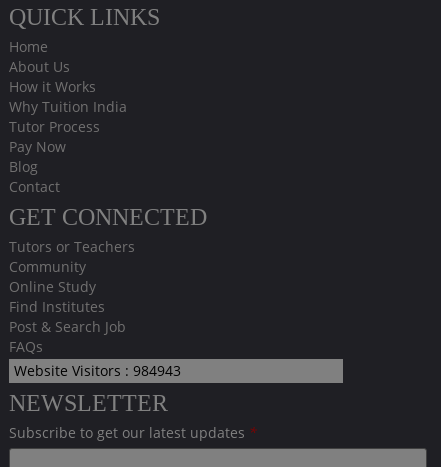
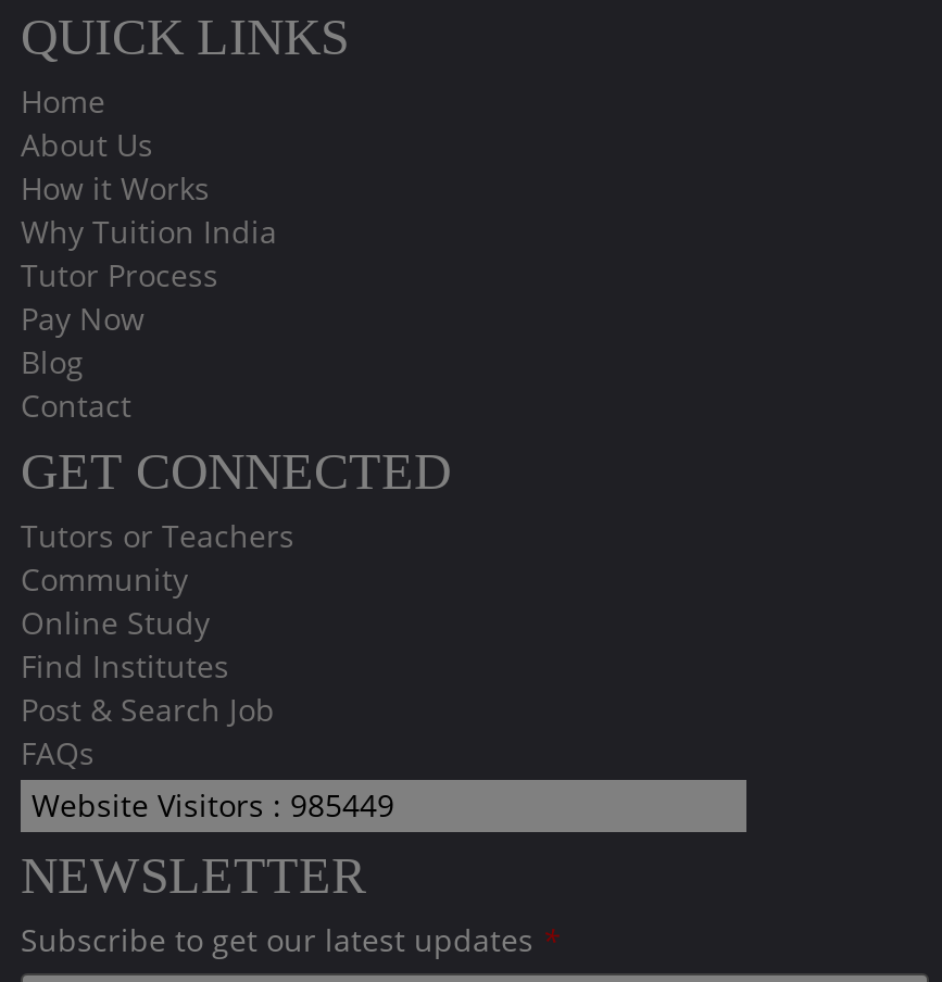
- Website Visitors : 984943
+ Website Visitors : 985449
